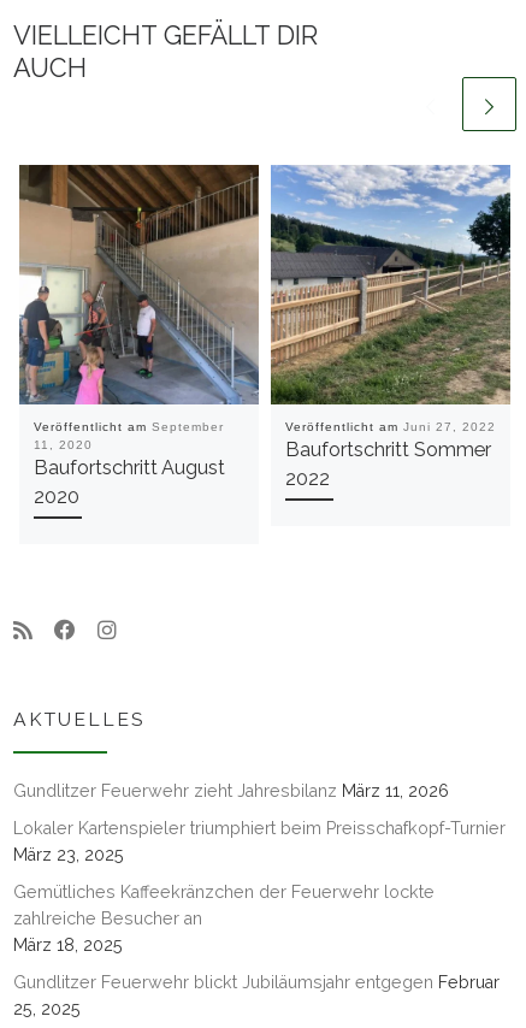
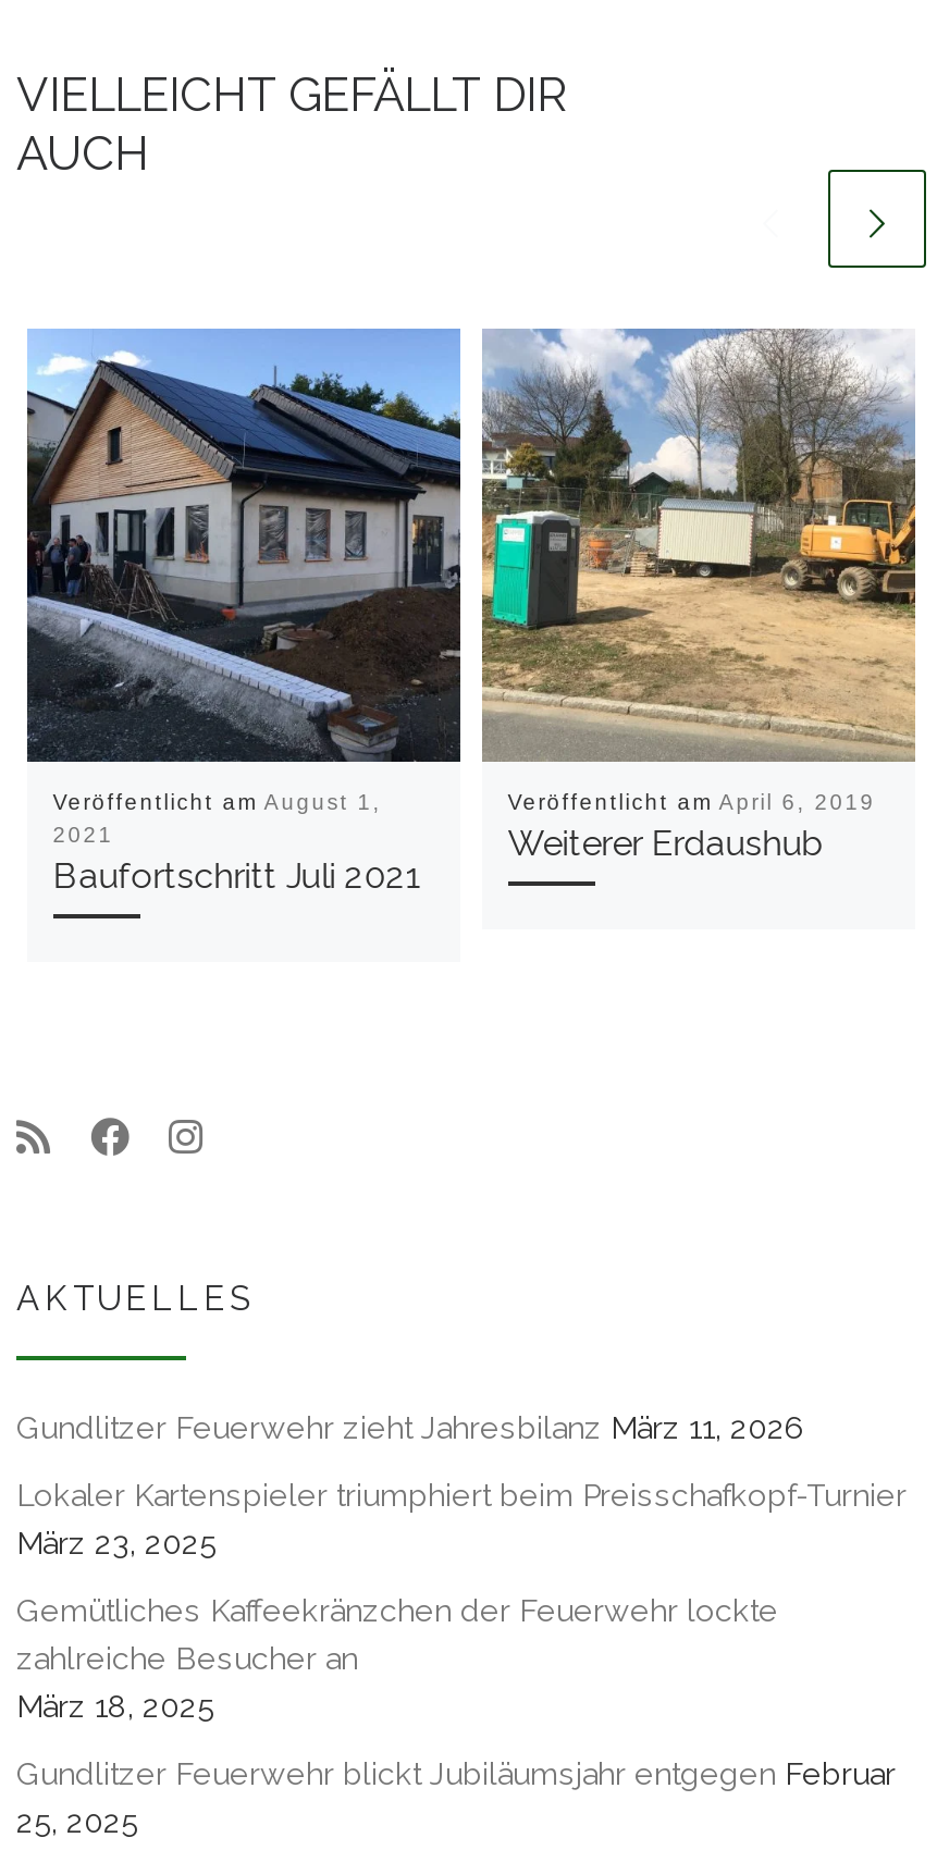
- [image]
- Veröffentlicht am September
- 11, 2020
- Baufortschritt August
- 2020
+ [image]
+ Veröffentlicht am August 1,
+ 2021
+ Baufortschritt Juli 2021

- [image]
- Veröffentlicht am Juni 27, 2022
- Baufortschritt Sommer
- 2022
+ [image]
+ Veröffentlicht am April 6, 2019
+ Weiterer Erdaushub
